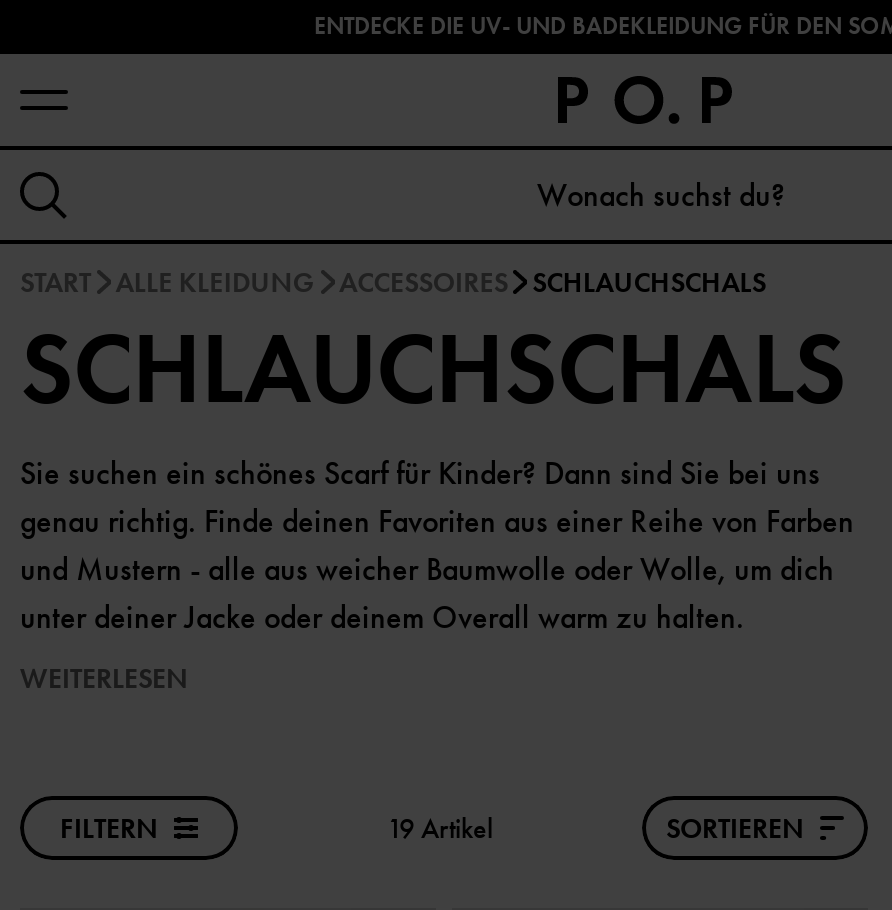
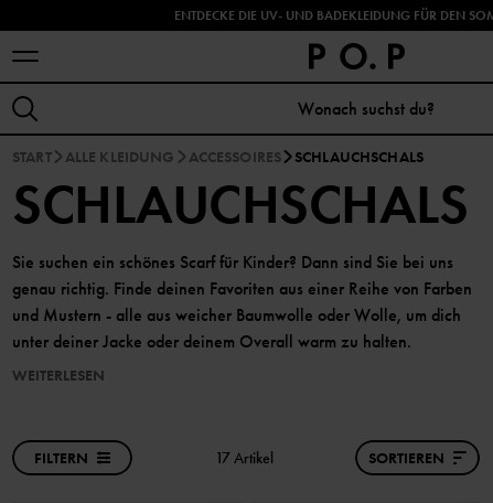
- 19 Artikel
+ 17 Artikel
